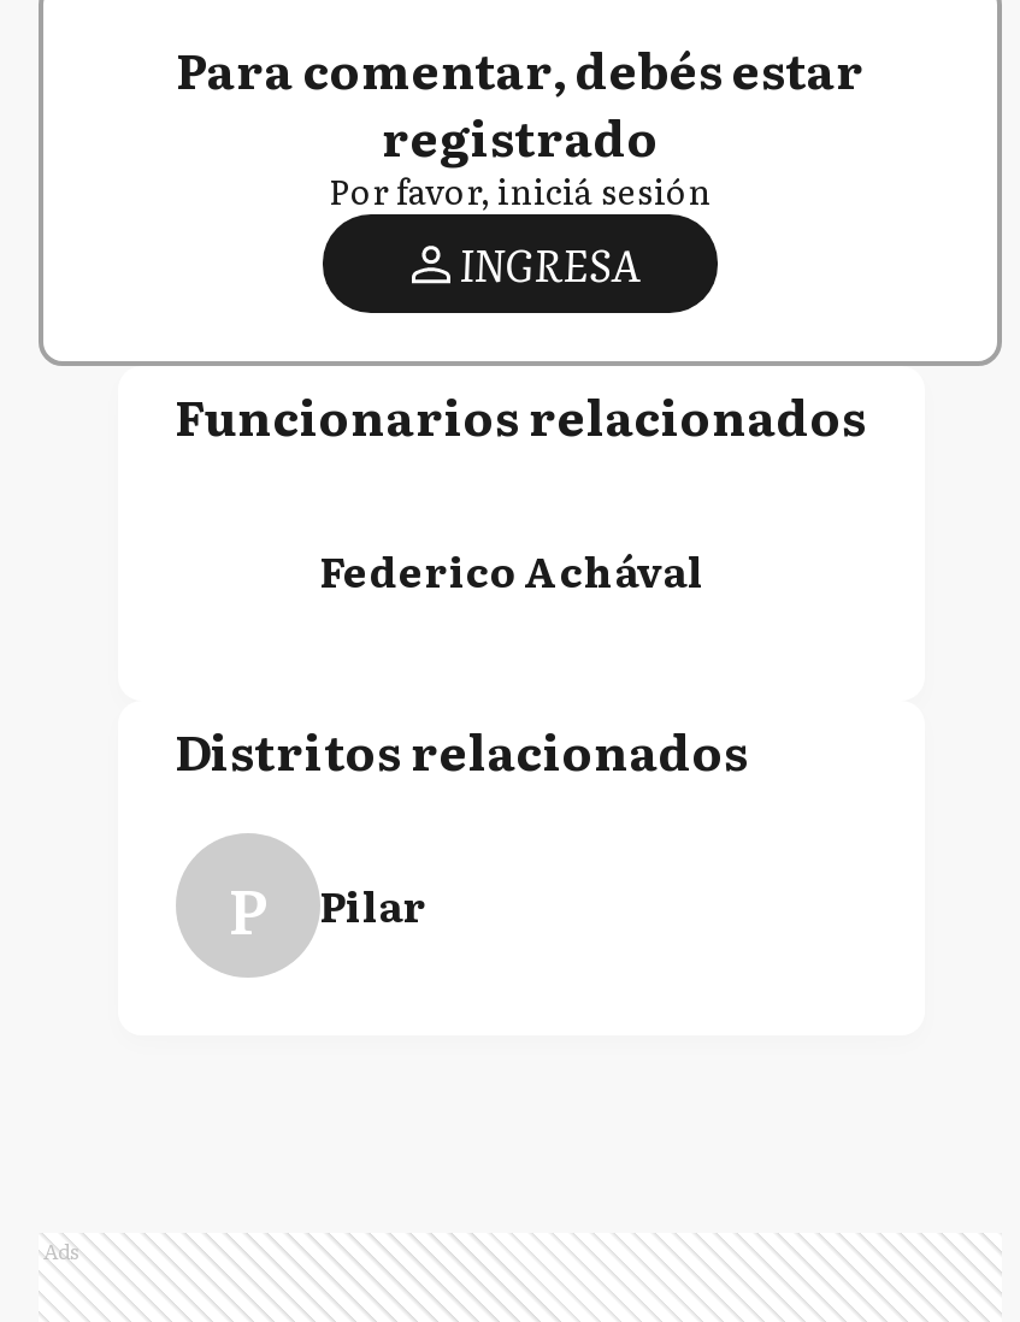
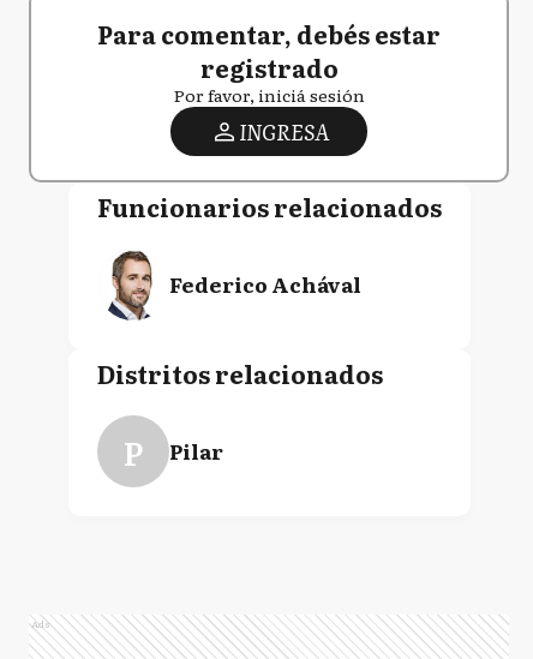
+ [image]
